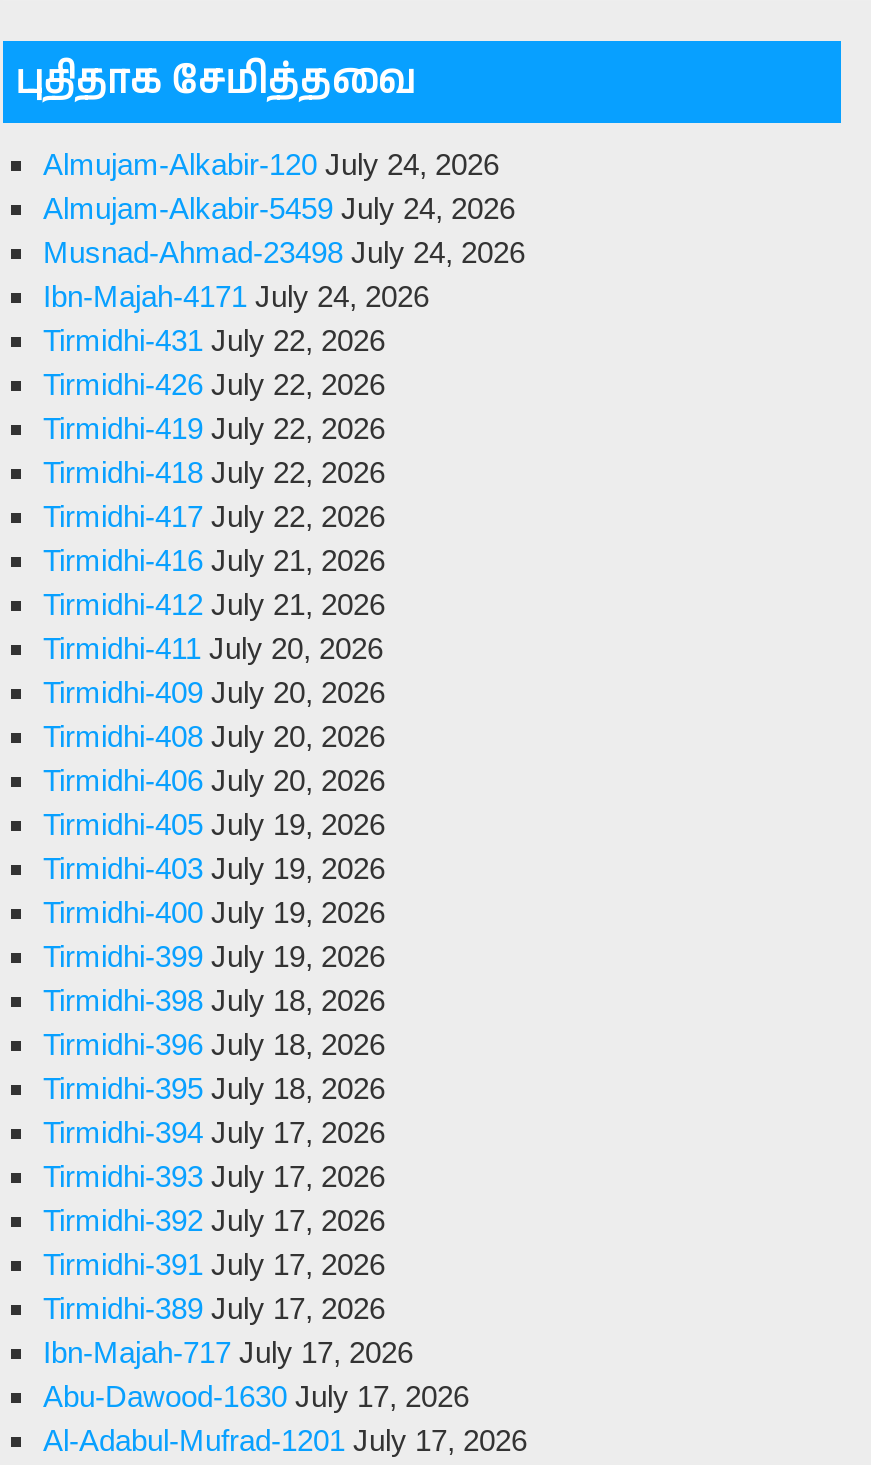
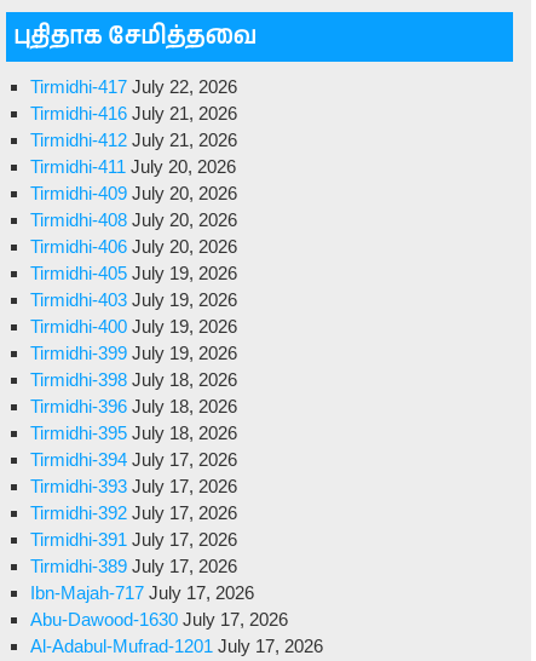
- Almujam-Alkabir-120 July 24, 2026
- Almujam-Alkabir-5459 July 24, 2026
- Musnad-Ahmad-23498 July 24, 2026
- Ibn-Majah-4171 July 24, 2026
- Tirmidhi-431 July 22, 2026
- Tirmidhi-426 July 22, 2026
- Tirmidhi-419 July 22, 2026
- Tirmidhi-418 July 22, 2026
